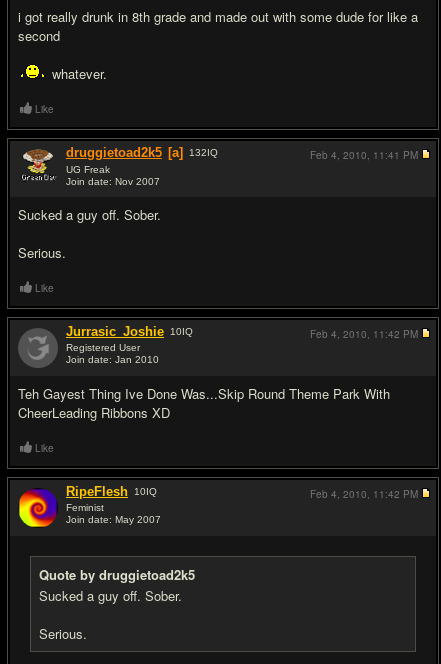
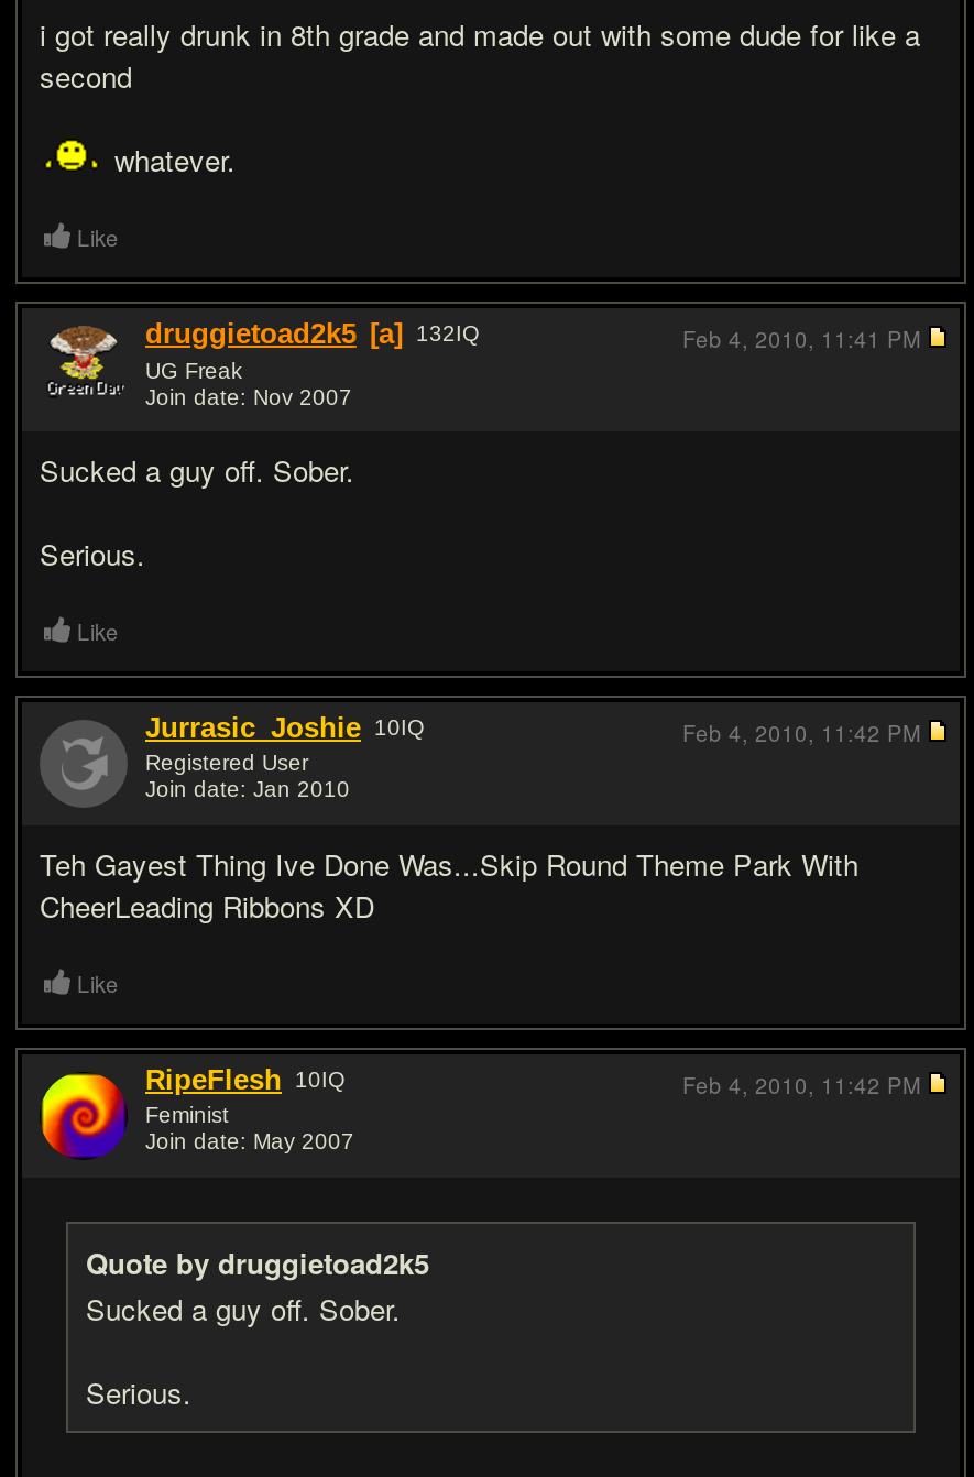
- [image]
+ [image]
